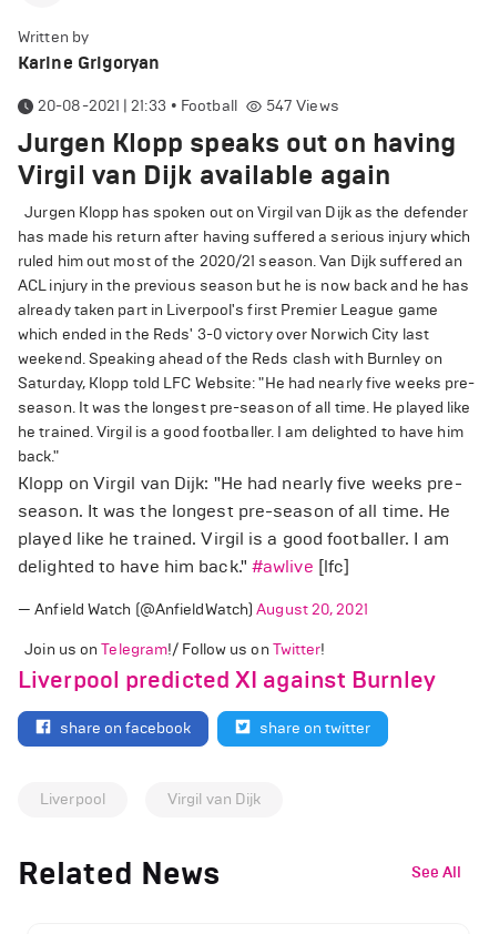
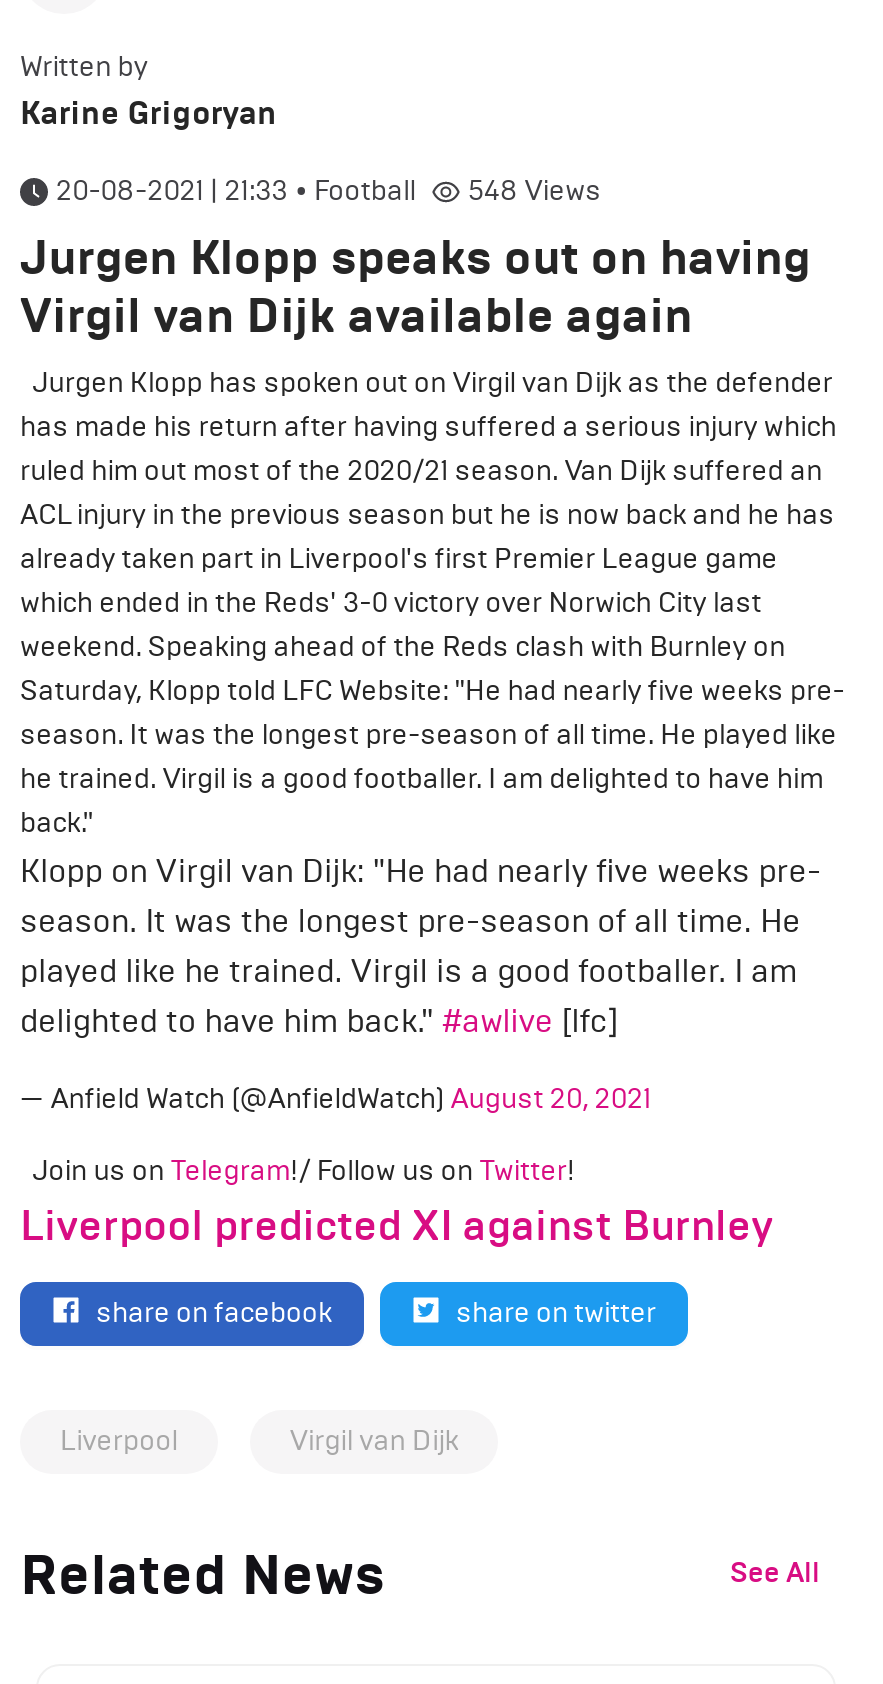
- 547 Views
+ 548 Views
